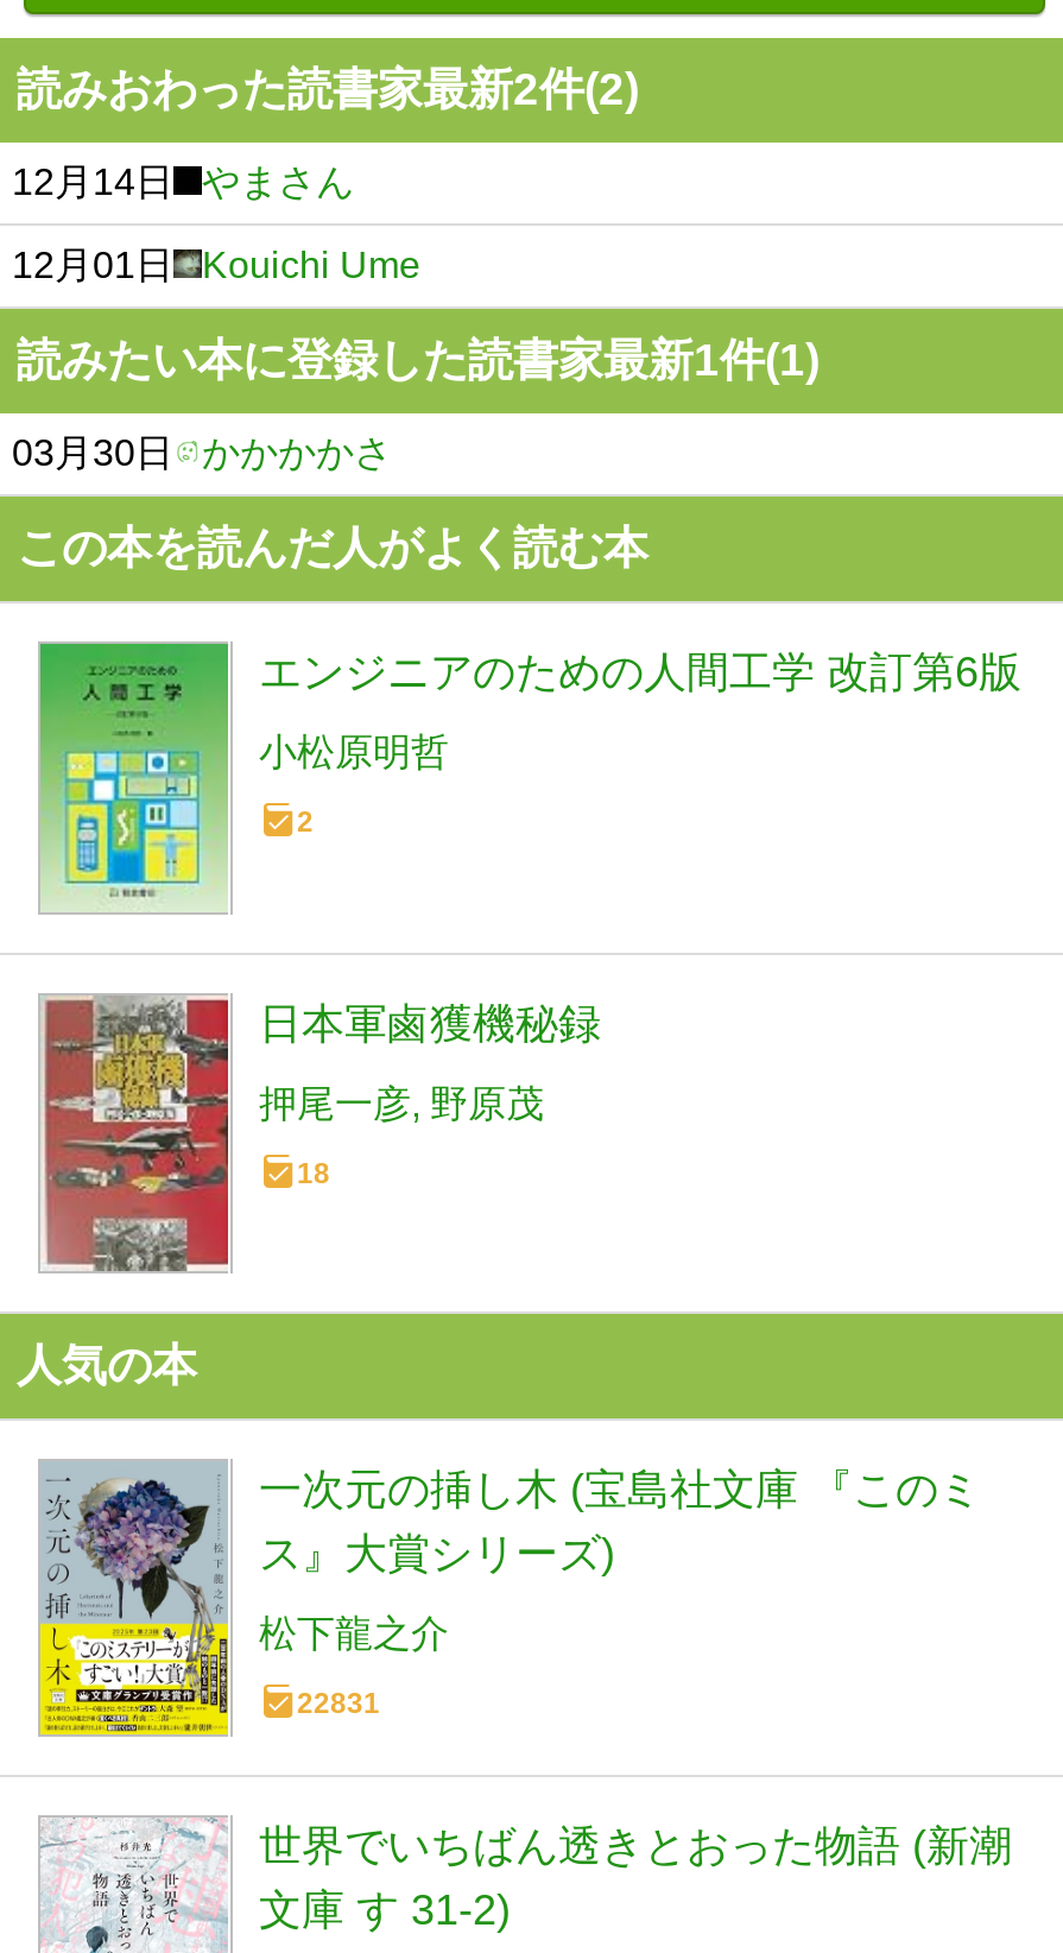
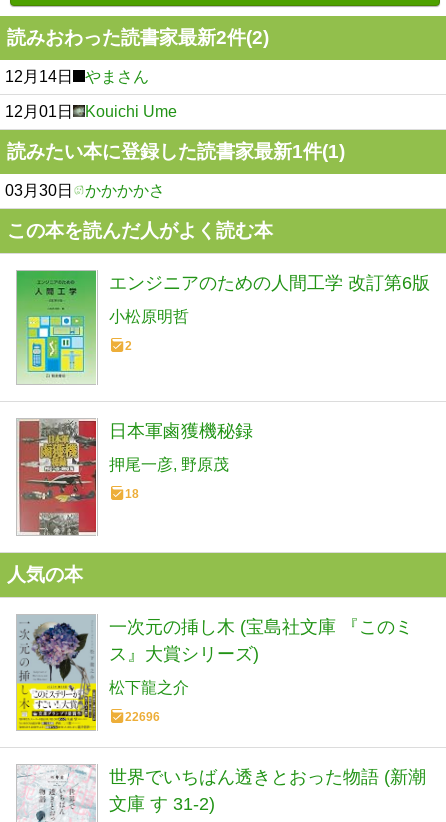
- 22831
+ 22696
